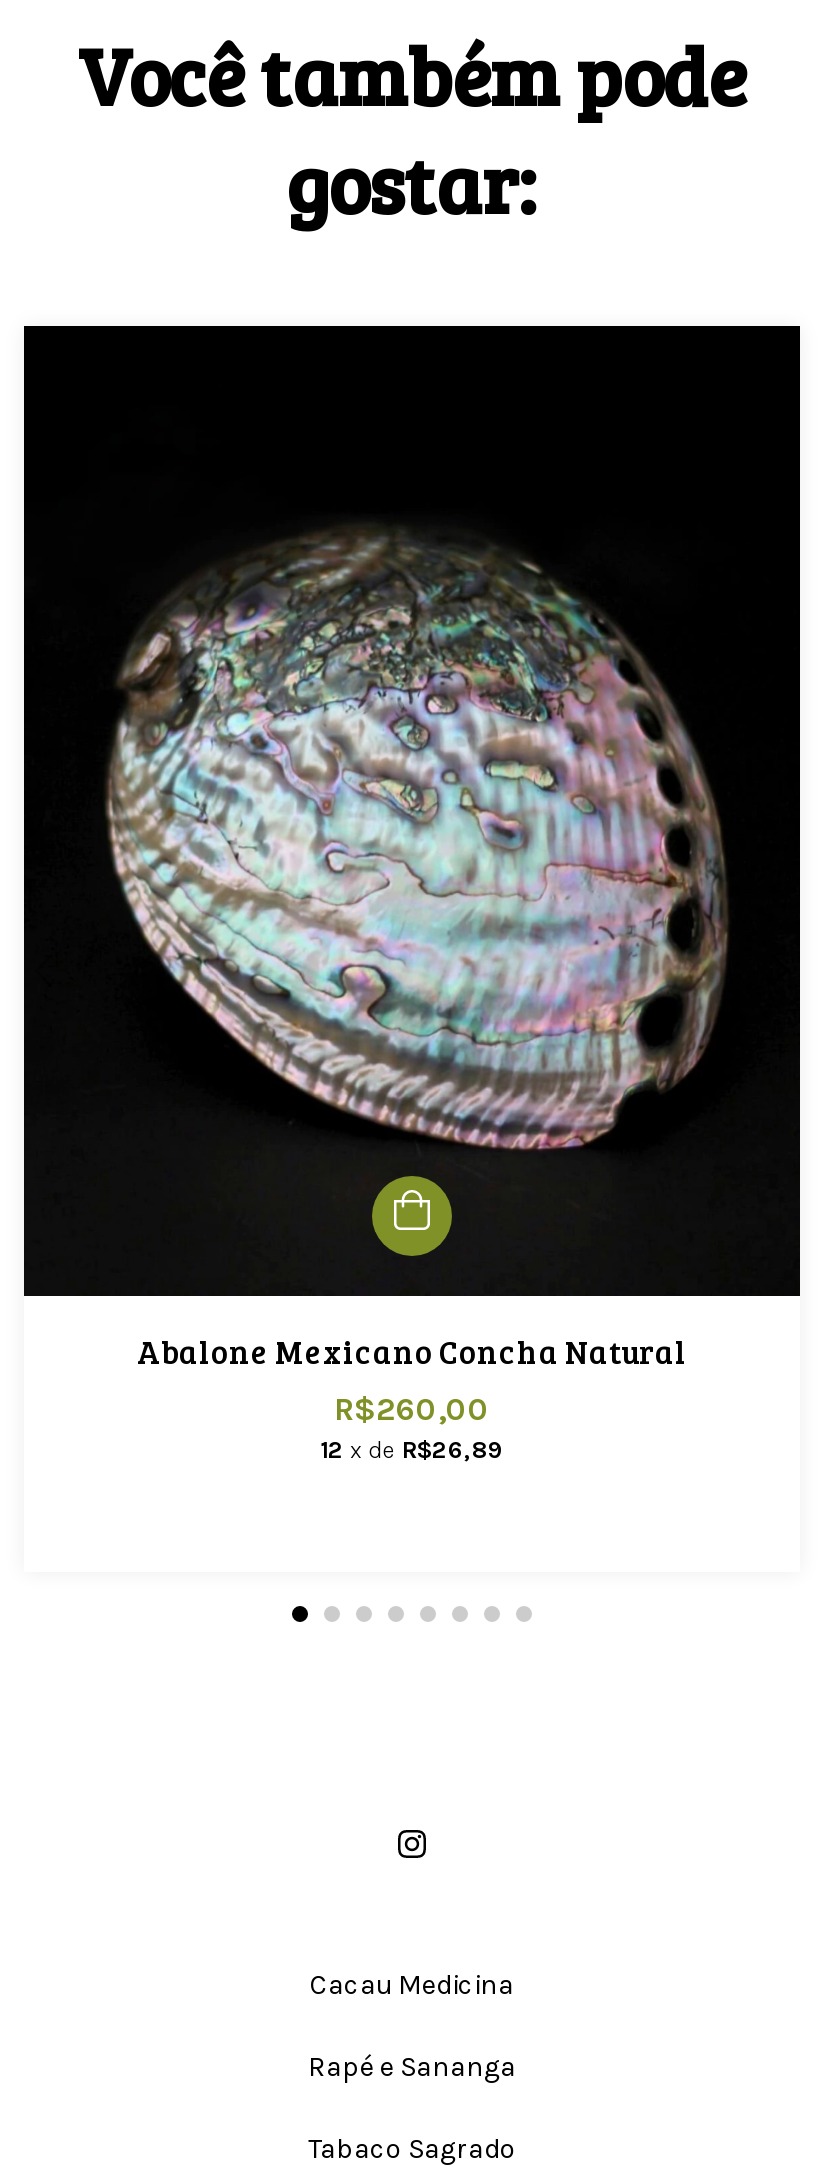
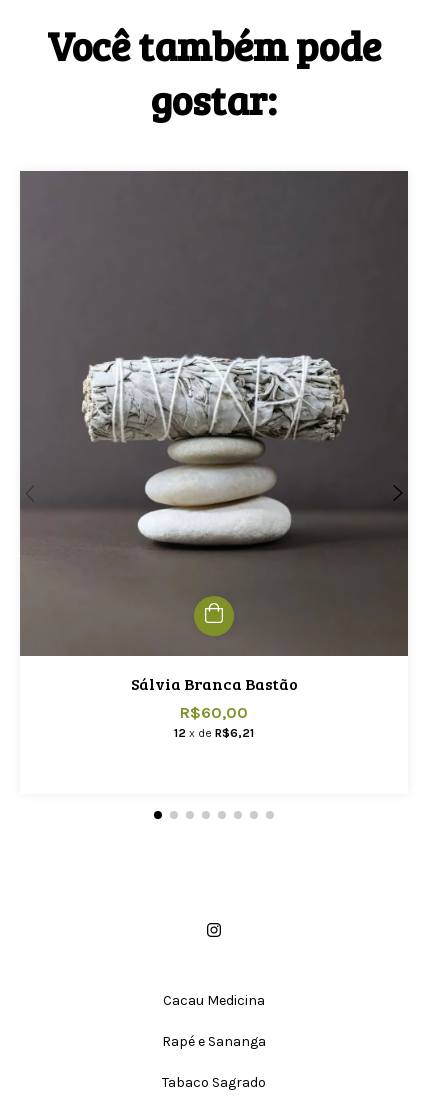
- [image]
- Abalone Mexicano Concha Natural
- R$260,00
- 12 x de R$26,89
+ [image]
+ Sálvia Branca Bastão
+ R$60,00
+ 12 x de R$6,21
